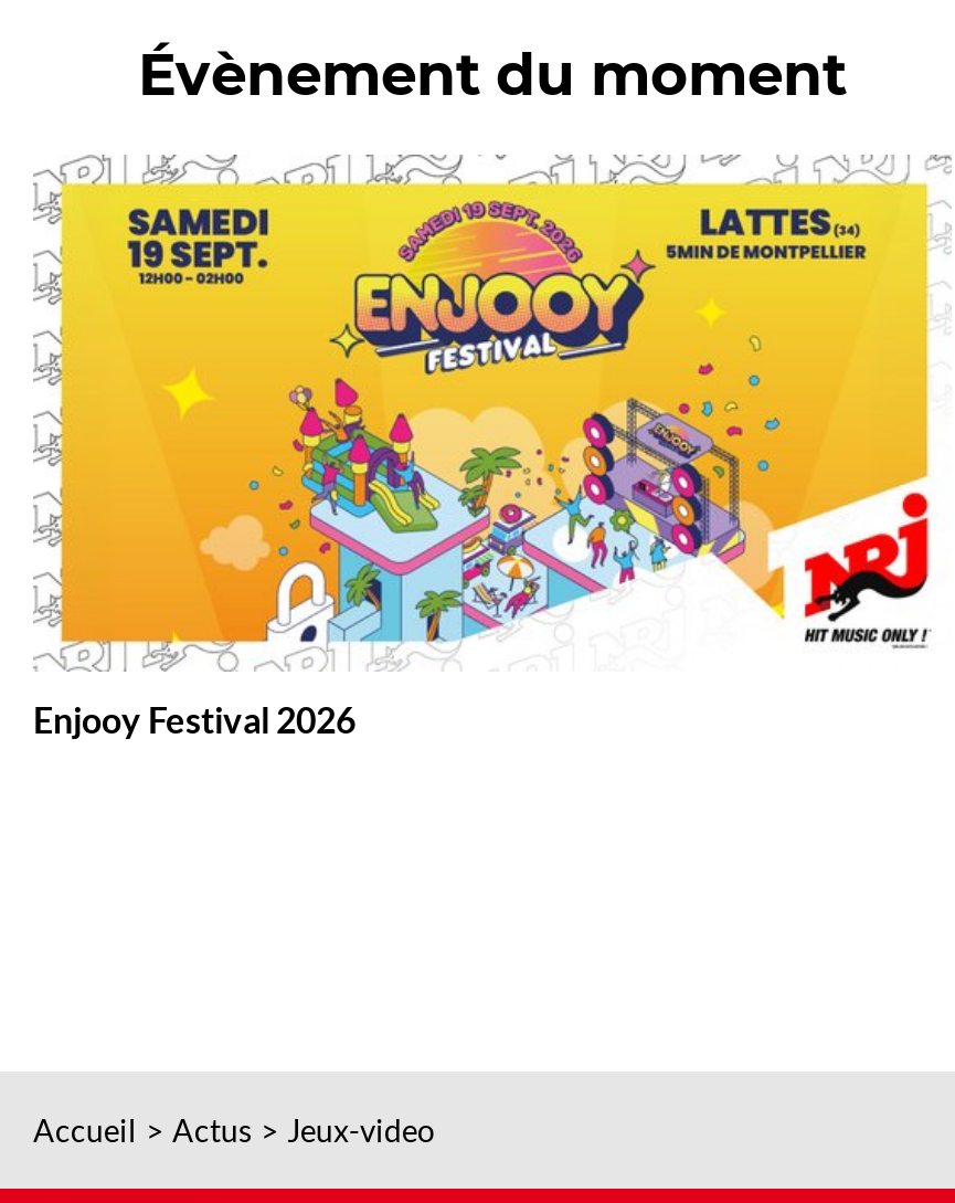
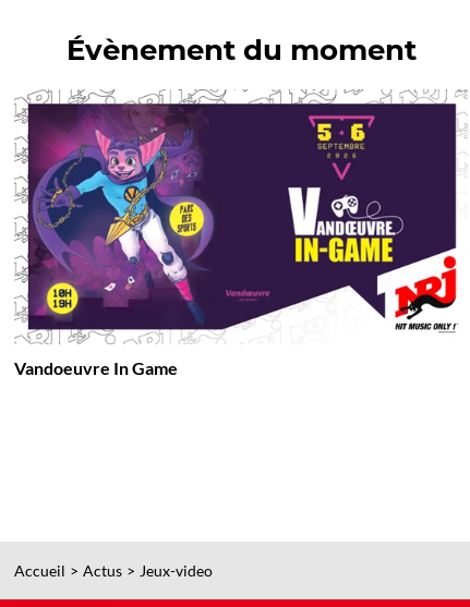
- [image]
- Enjooy Festival 2026
+ [image]
+ Vandoeuvre In Game
